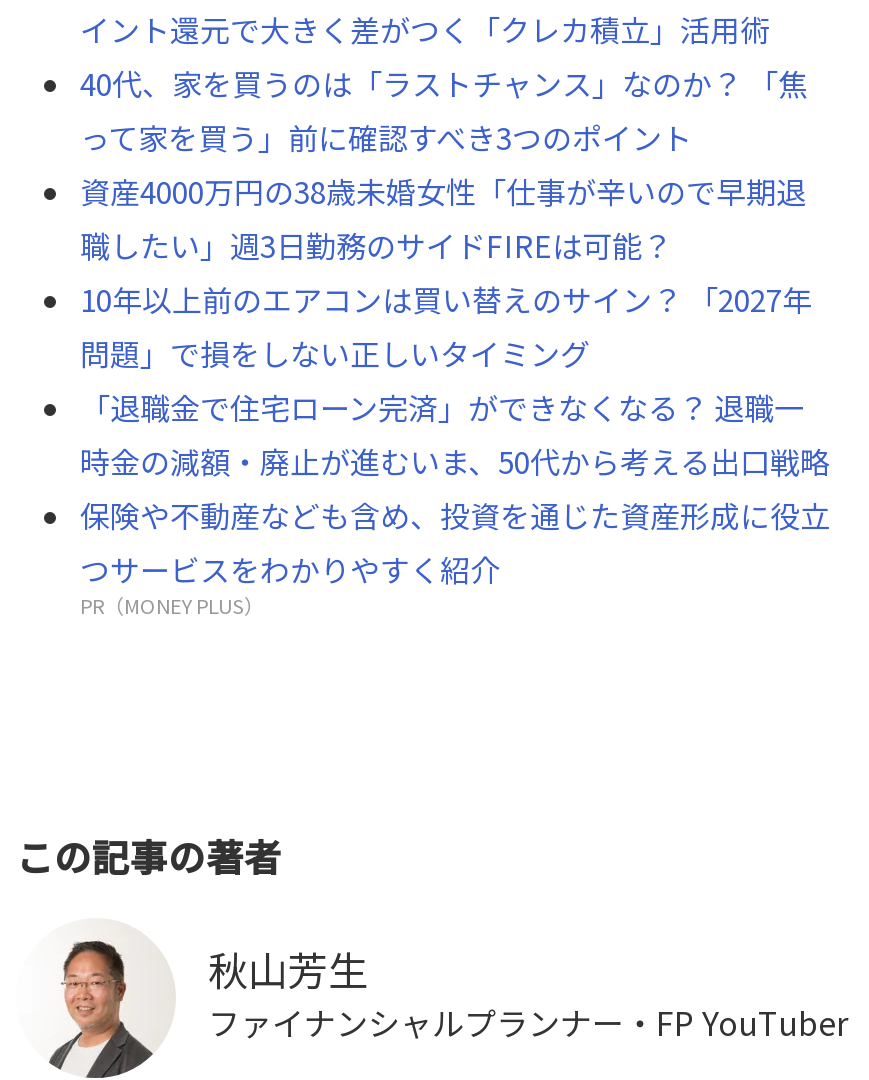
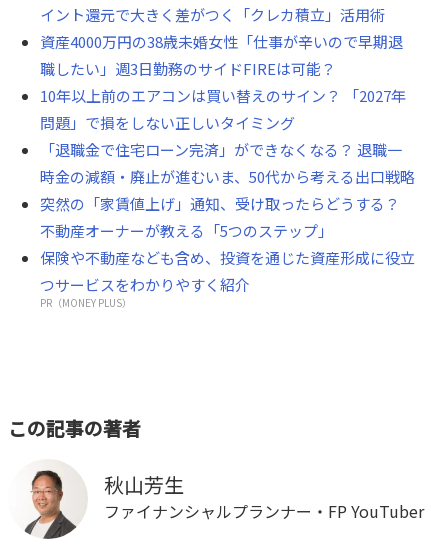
- 40代、家を買うのは「ラストチャンス」なのか？ 「焦
- って家を買う」前に確認すべき3つのポイント

moved up: 資産4000万円の38歳未婚女性「仕事が辛いので早期退 | 職したい」週3日勤務のサイドFIREは可能？ | 10年以上前のエアコンは買い替えのサイン？ 「2027年 | 問題」で損をしない正しいタイミング | 「退職金で住宅ローン完済」ができなくなる？ 退職一 | 時金の減額・廃止が進むいま、50代から考える出口戦略

+ 突然の「家賃値上げ」通知、受け取ったらどうする？
+ 不動産オーナーが教える「5つのステップ」
